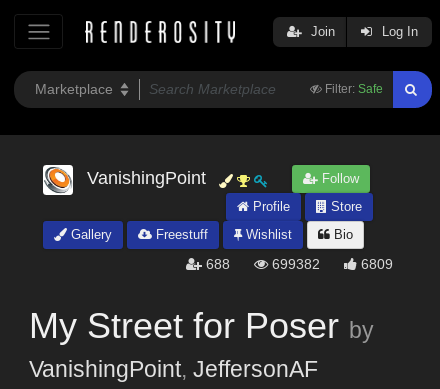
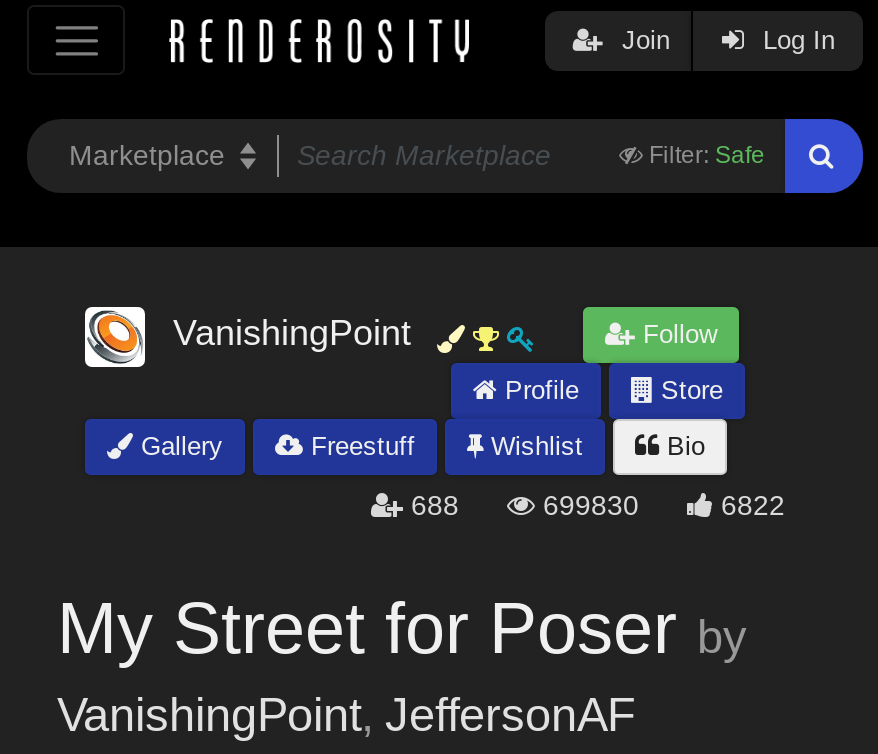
- 699382
+ 699830

- 6809
+ 6822
